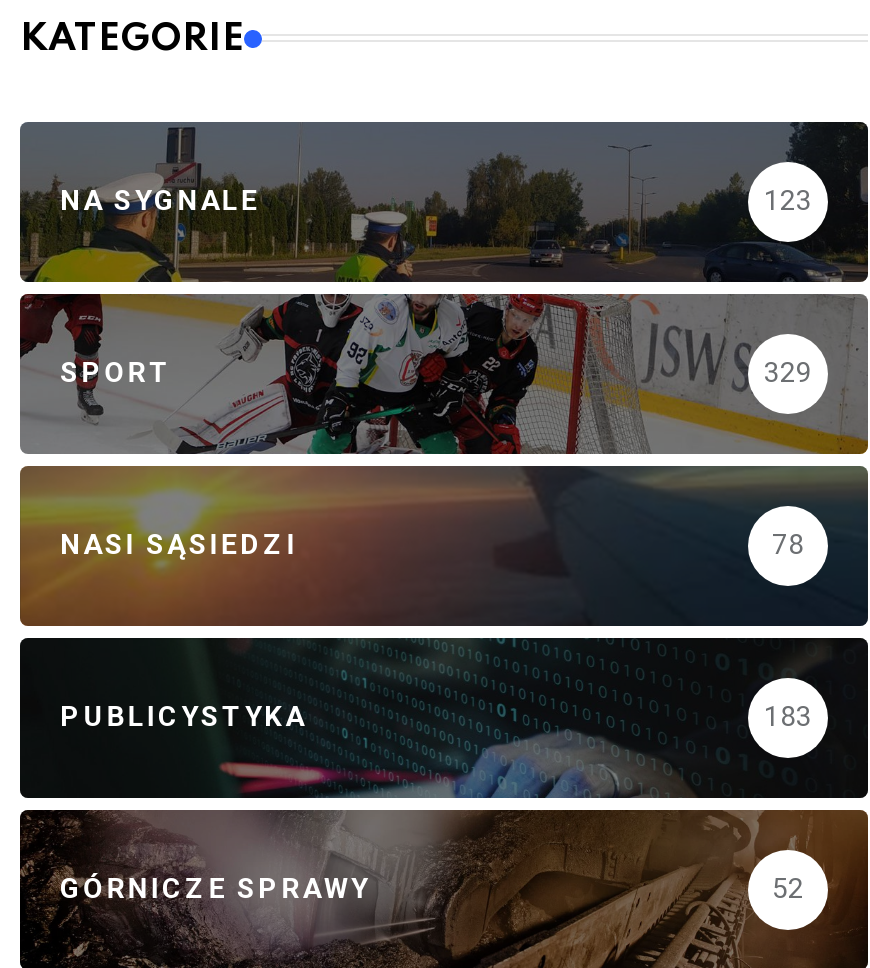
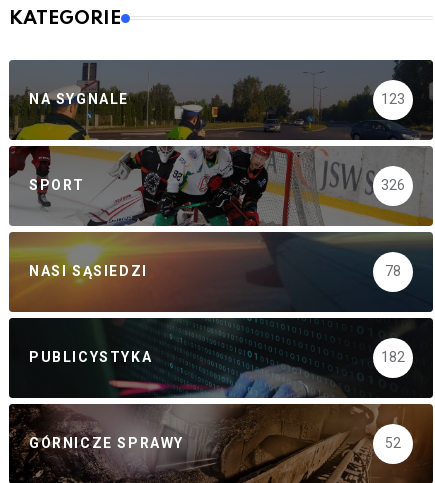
- 329
+ 326

- 183
+ 182
